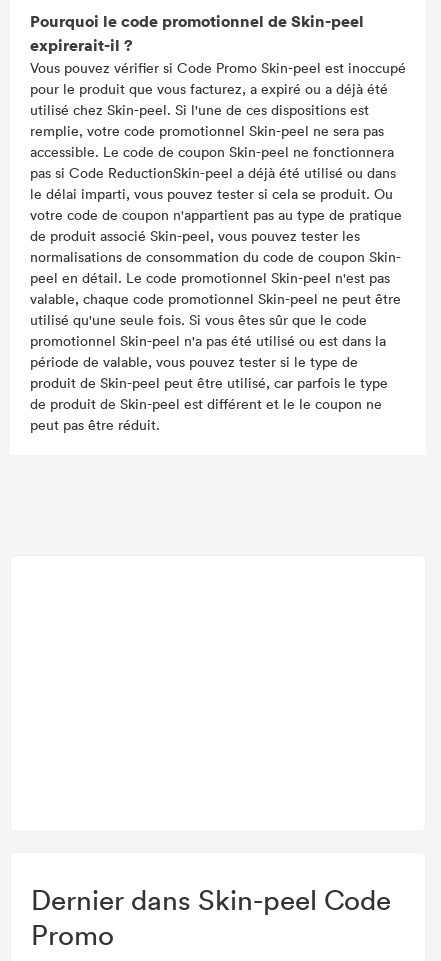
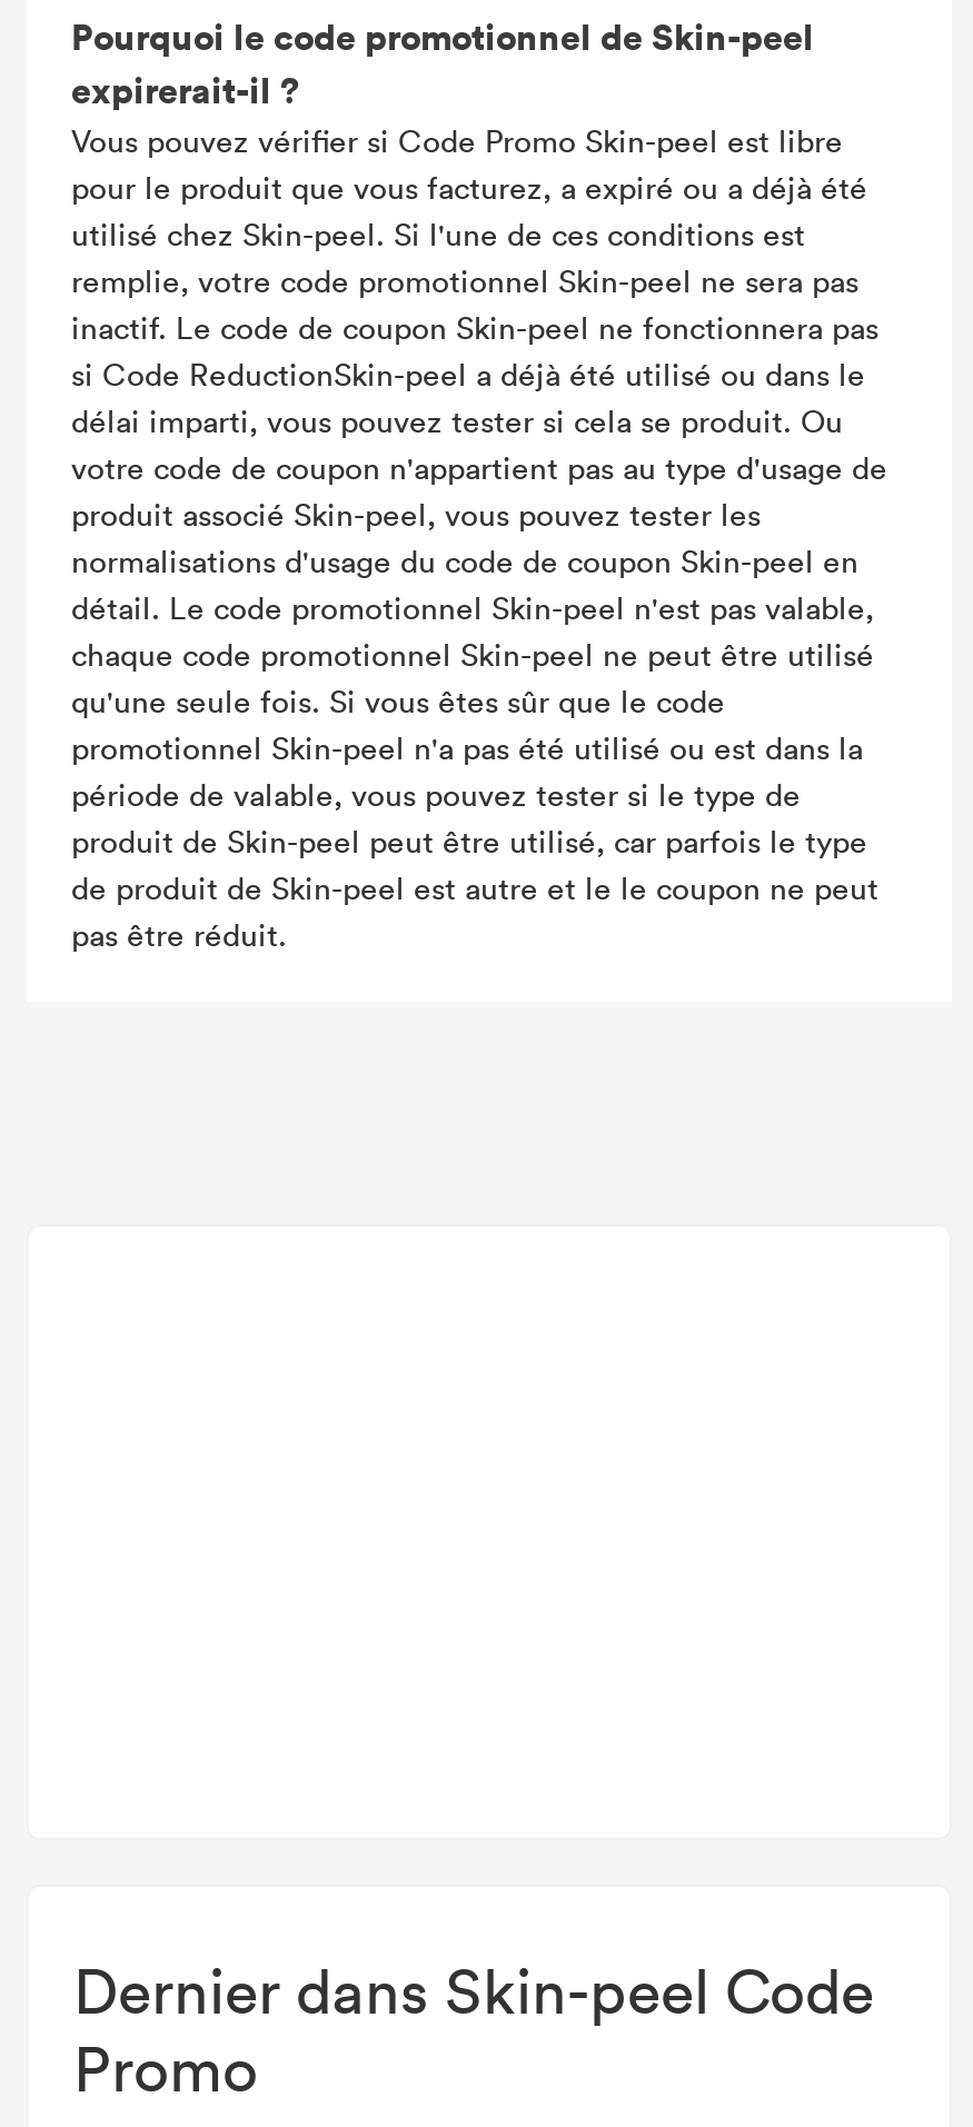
- Vous pouvez vérifier si Code Promo Skin-peel est inoccupé
+ Vous pouvez vérifier si Code Promo Skin-peel est libre

- utilisé chez Skin-peel. Si l'une de ces dispositions est
+ utilisé chez Skin-peel. Si l'une de ces conditions est

- accessible. Le code de coupon Skin-peel ne fonctionnera
- pas si Code ReductionSkin-peel a déjà été utilisé ou dans
- le délai imparti, vous pouvez tester si cela se produit. Ou
- votre code de coupon n'appartient pas au type de pratique
- de produit associé Skin-peel, vous pouvez tester les
- normalisations de consommation du code de coupon Skin-
- peel en détail. Le code promotionnel Skin-peel n'est pas
- valable, chaque code promotionnel Skin-peel ne peut être
- utilisé qu'une seule fois. Si vous êtes sûr que le code
+ inactif. Le code de coupon Skin-peel ne fonctionnera pas
+ si Code ReductionSkin-peel a déjà été utilisé ou dans le
+ délai imparti, vous pouvez tester si cela se produit. Ou
+ votre code de coupon n'appartient pas au type d'usage de
+ produit associé Skin-peel, vous pouvez tester les
+ normalisations d'usage du code de coupon Skin-peel en
+ détail. Le code promotionnel Skin-peel n'est pas valable,
+ chaque code promotionnel Skin-peel ne peut être utilisé
+ qu'une seule fois. Si vous êtes sûr que le code

- de produit de Skin-peel est différent et le le coupon ne
- peut pas être réduit.
+ de produit de Skin-peel est autre et le le coupon ne peut
+ pas être réduit.
